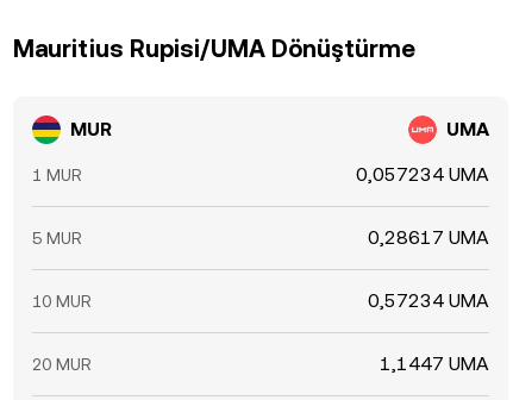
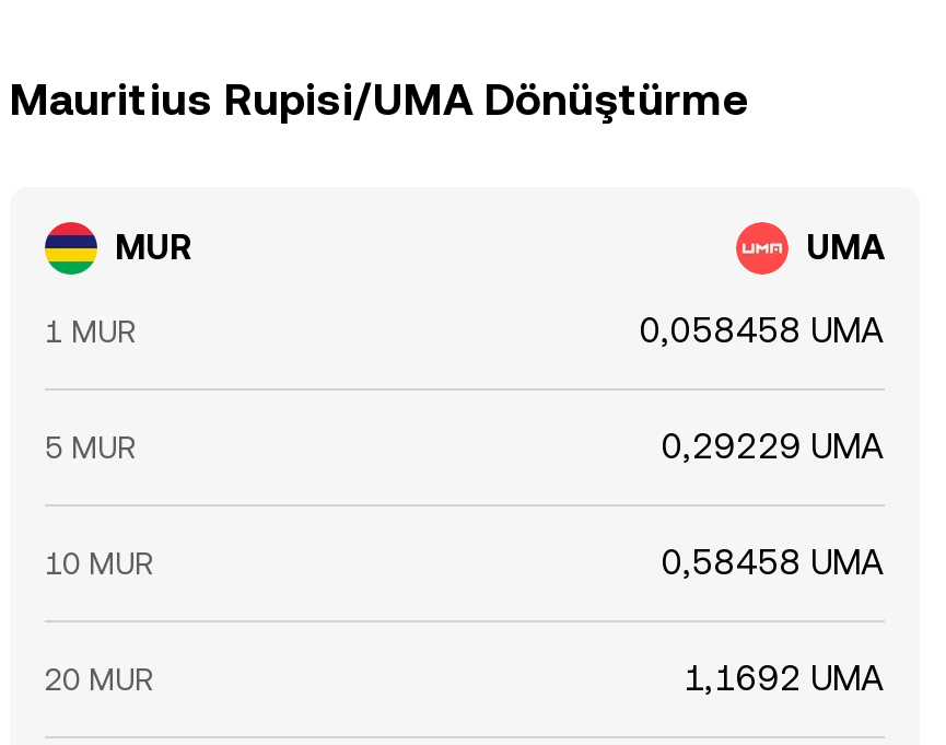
- 0,057234 UMA
+ 0,058458 UMA

- 0,28617 UMA
+ 0,29229 UMA

- 0,57234 UMA
+ 0,58458 UMA

- 1,1447 UMA
+ 1,1692 UMA
